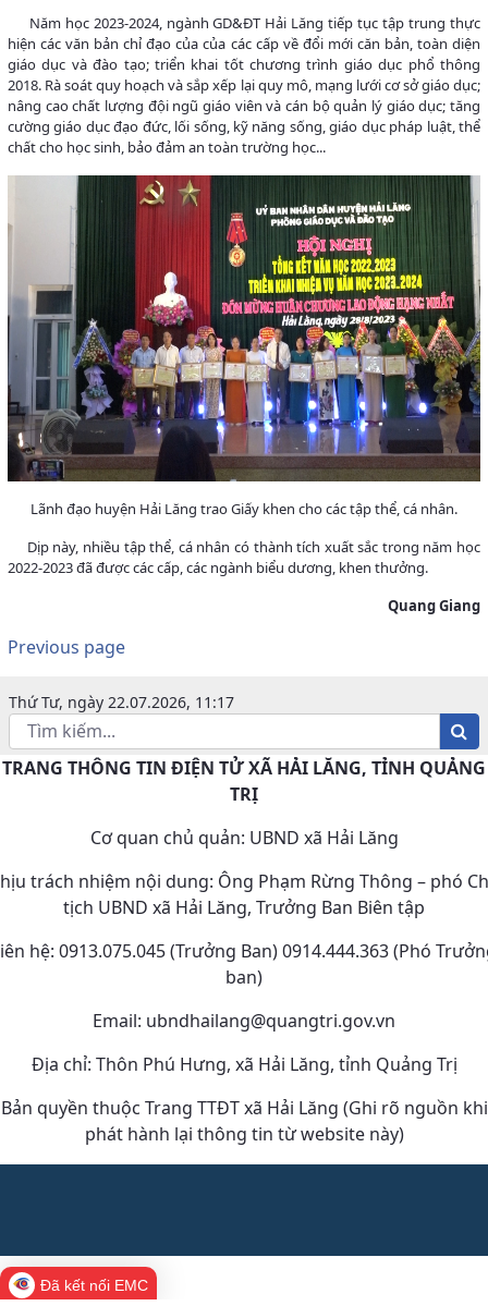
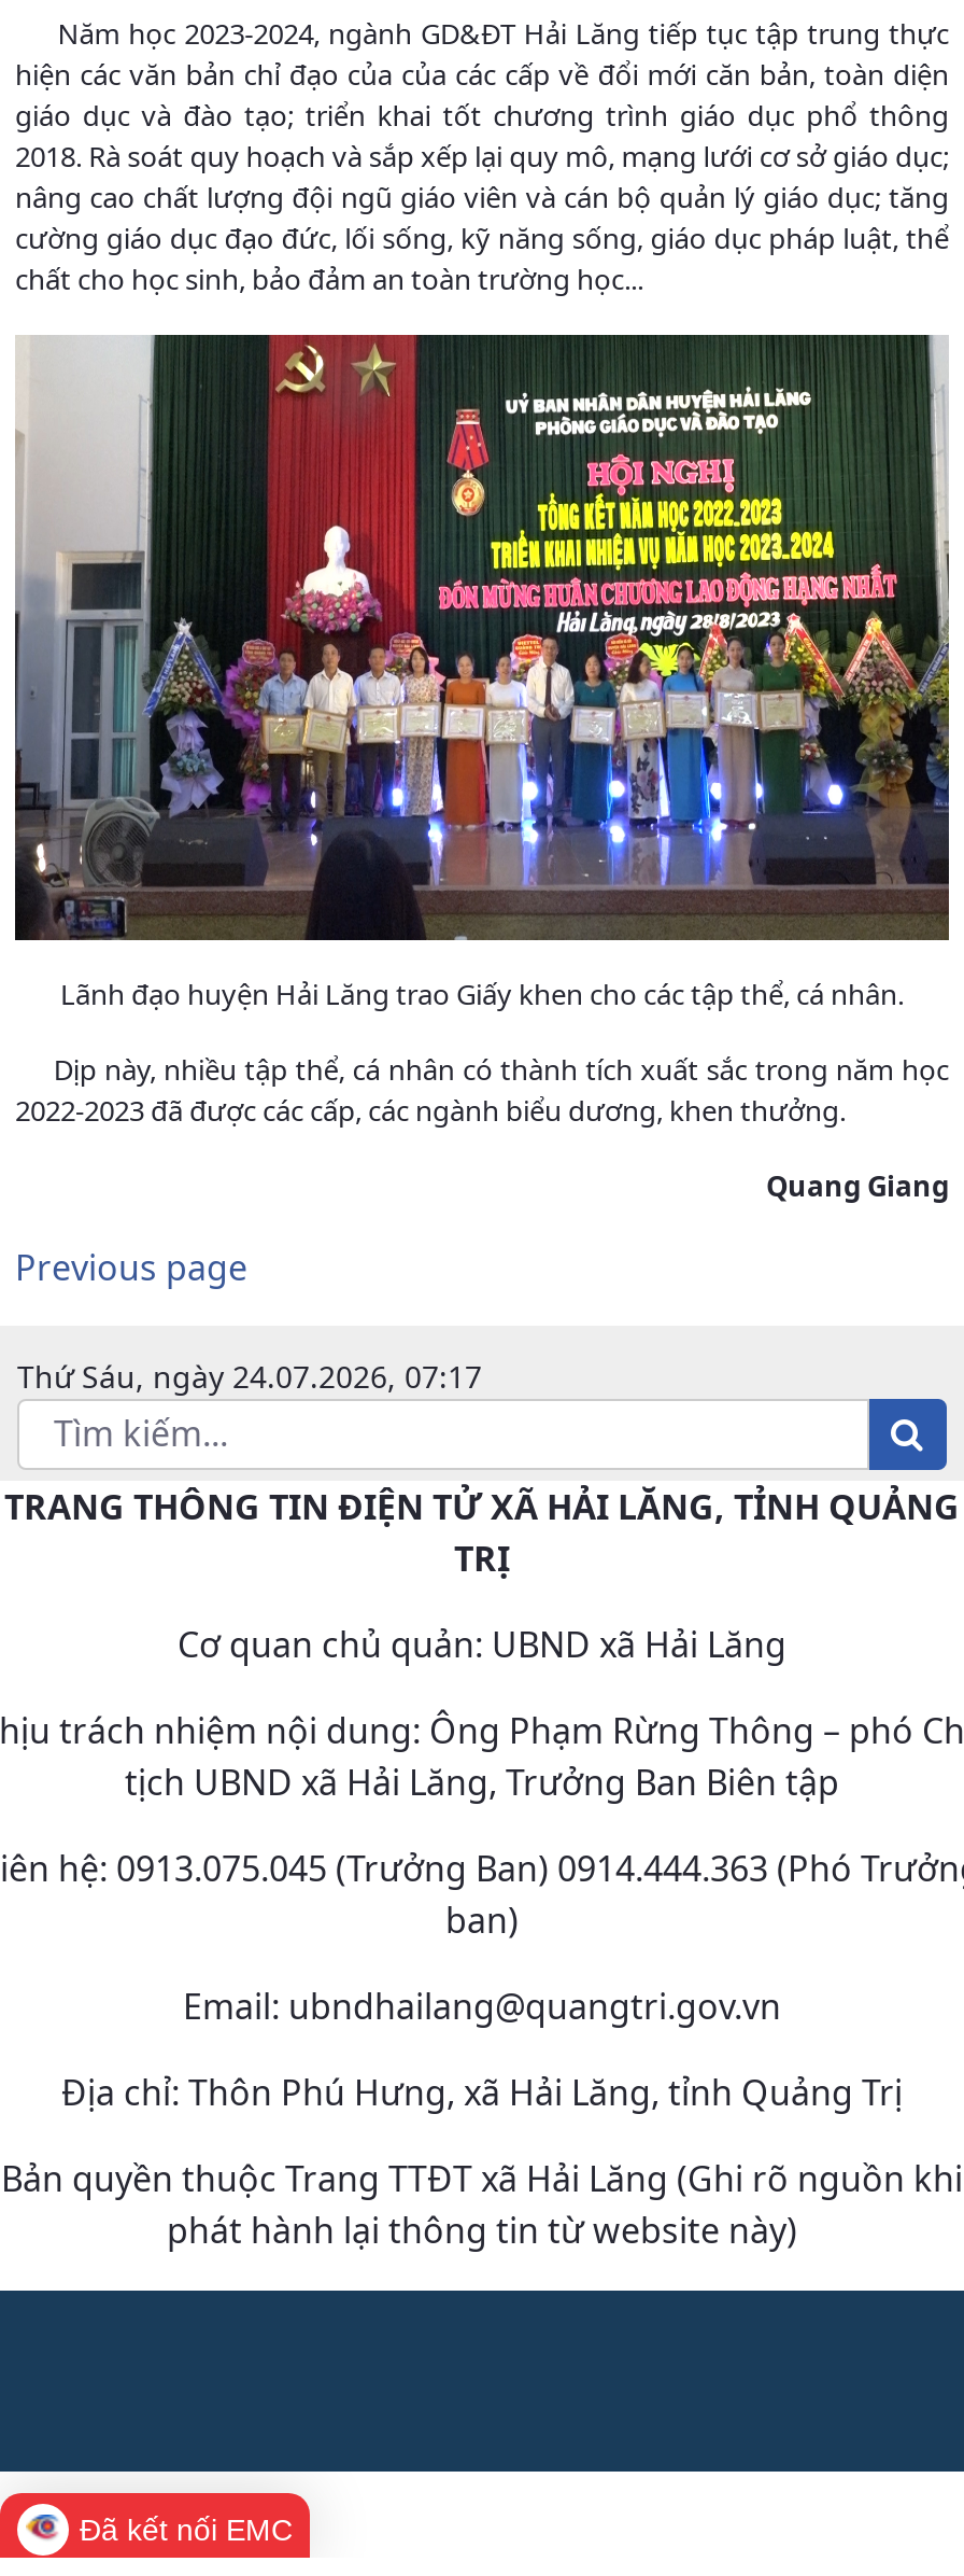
- Thứ Tư, ngày 22.07.2026, 11:17
+ Thứ Sáu, ngày 24.07.2026, 07:17
